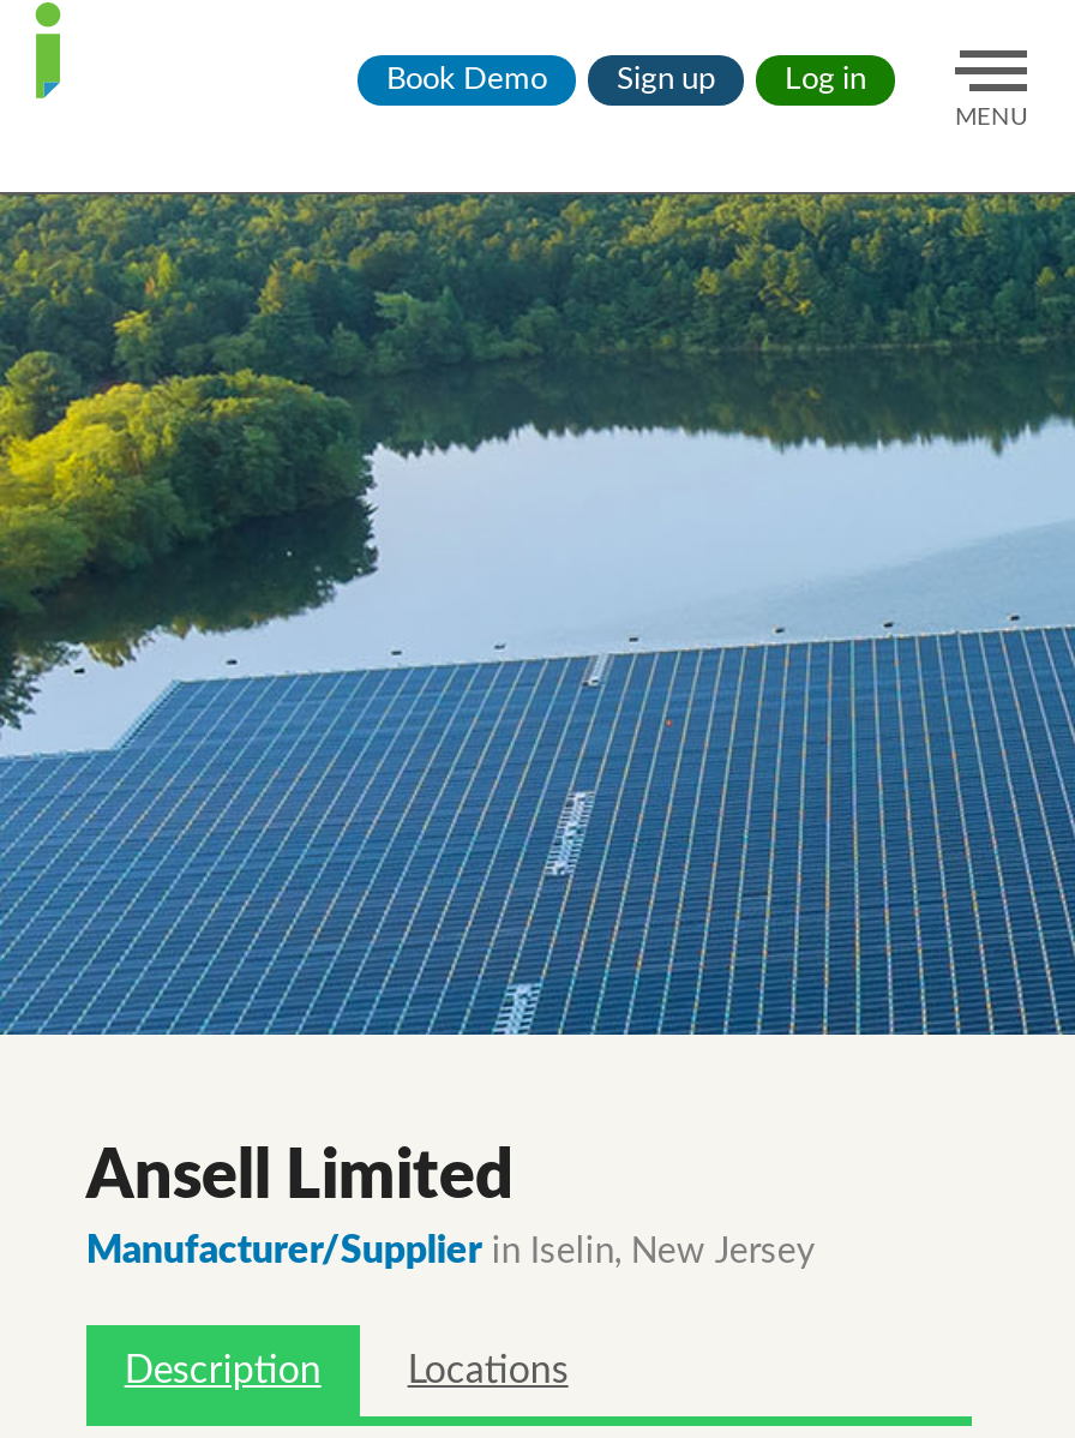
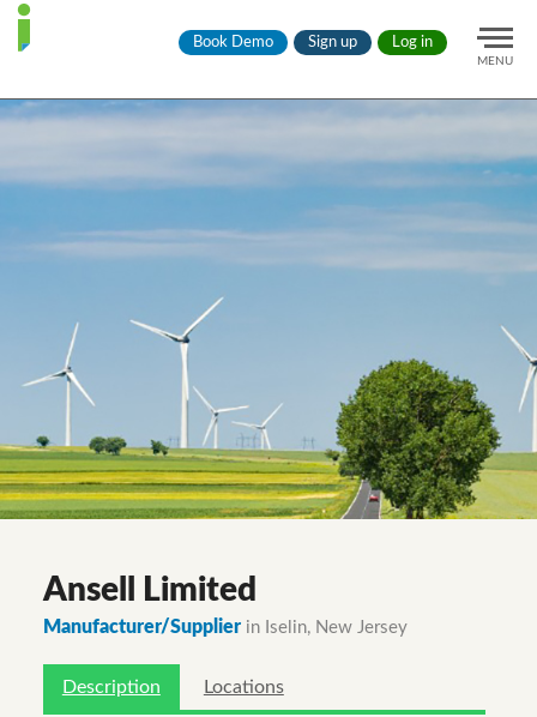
- [image]
+ [image]
